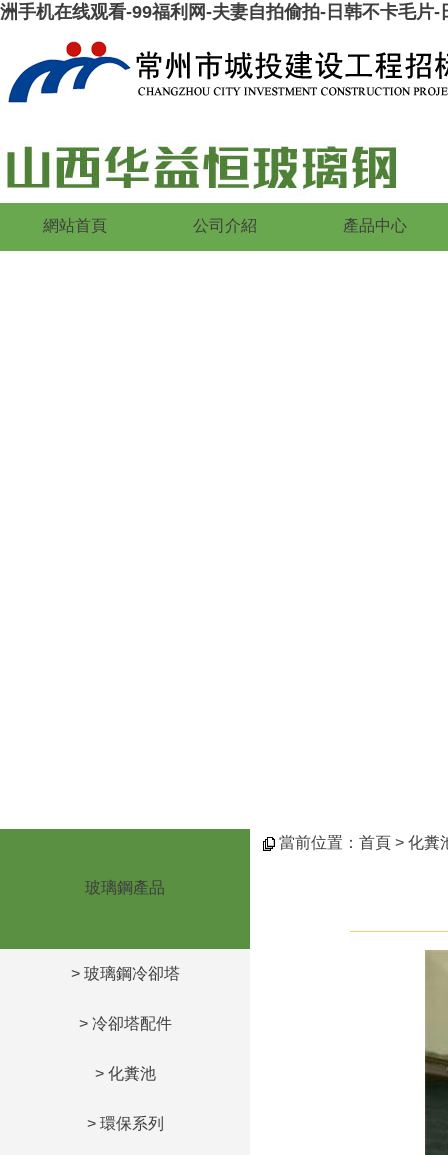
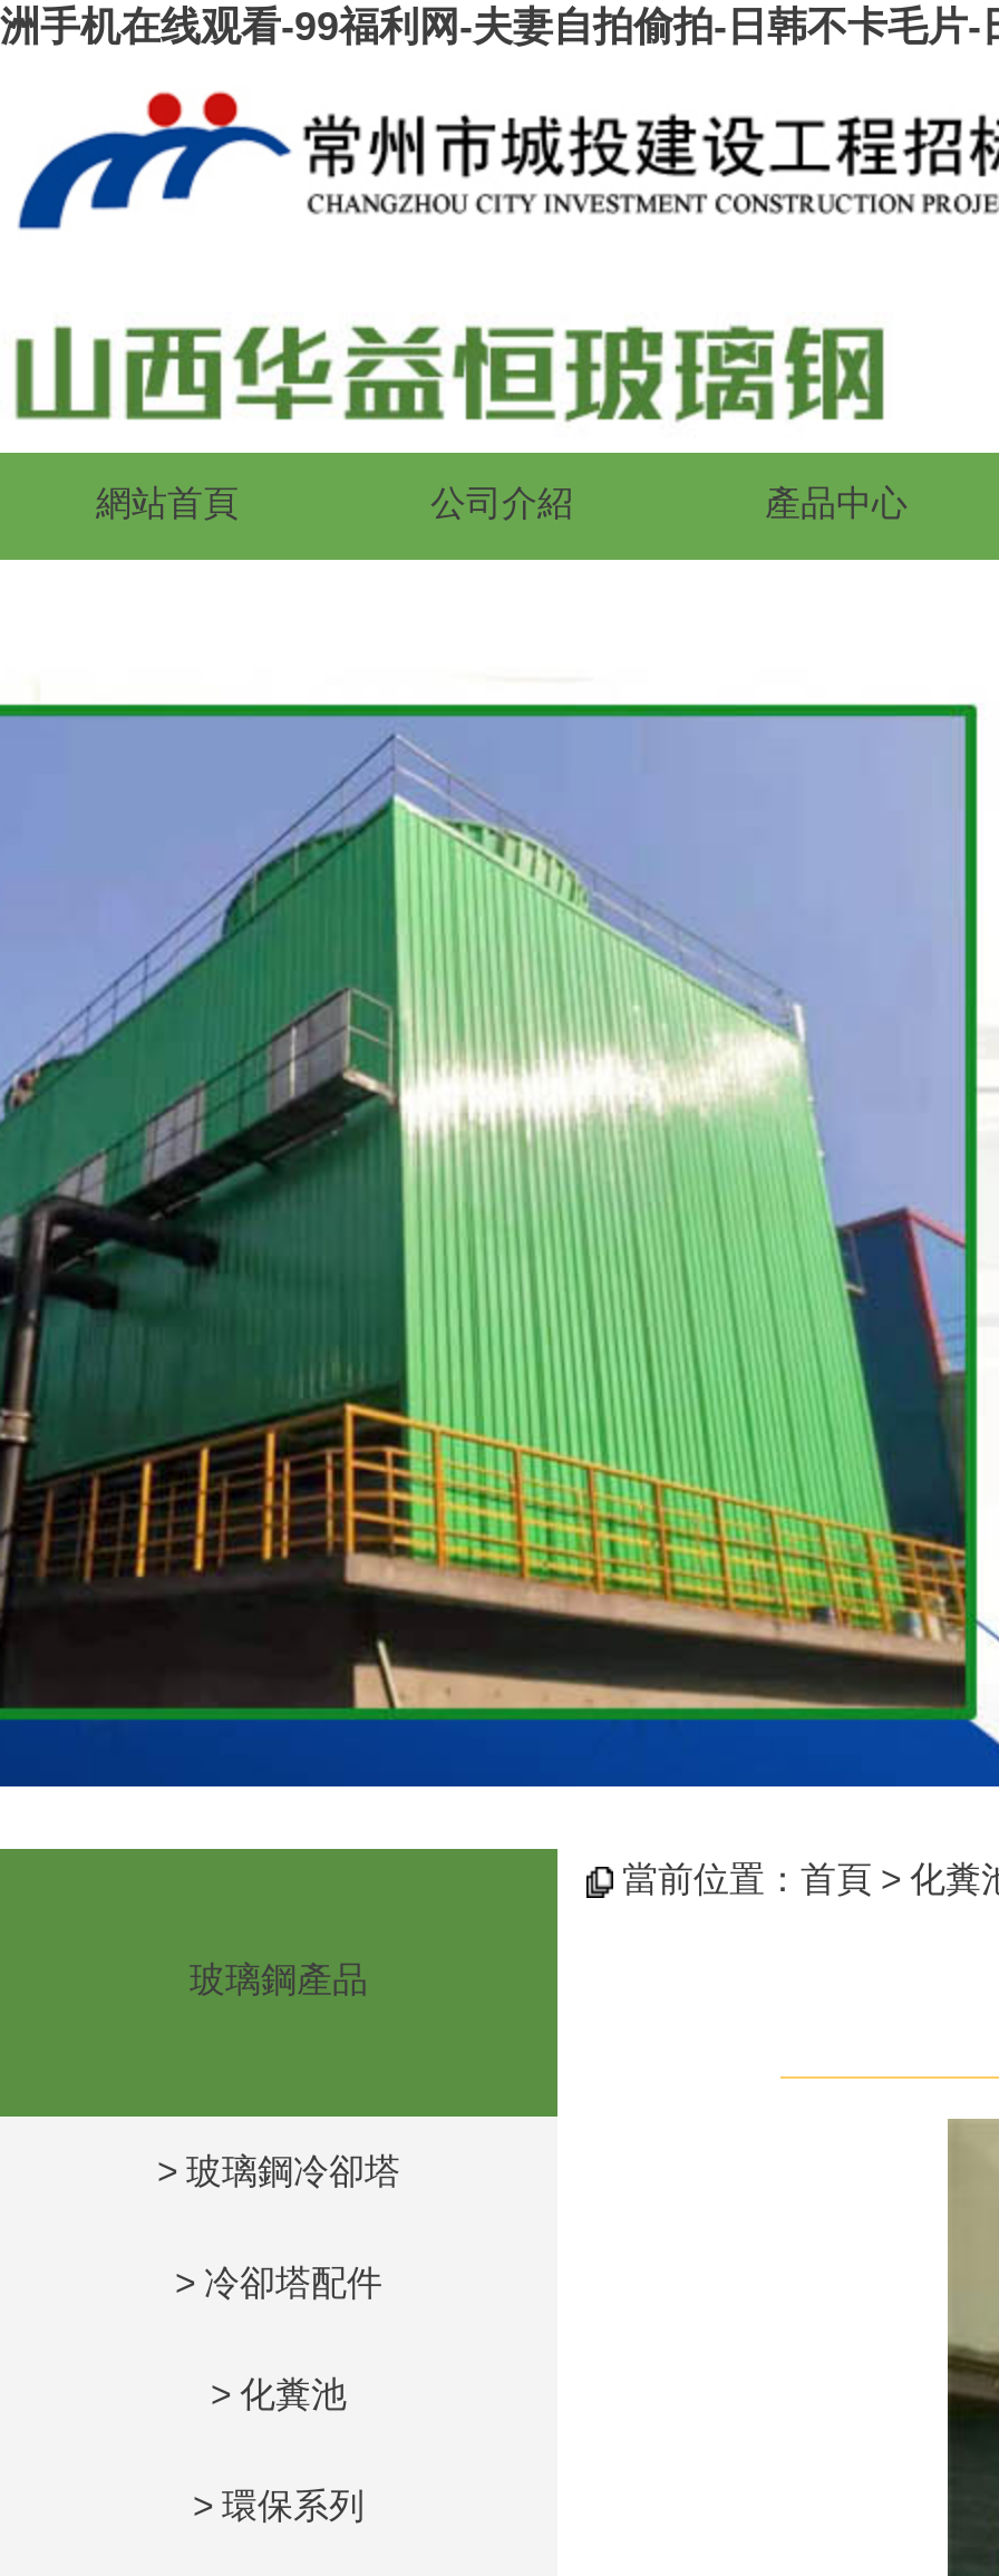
+ [image]
